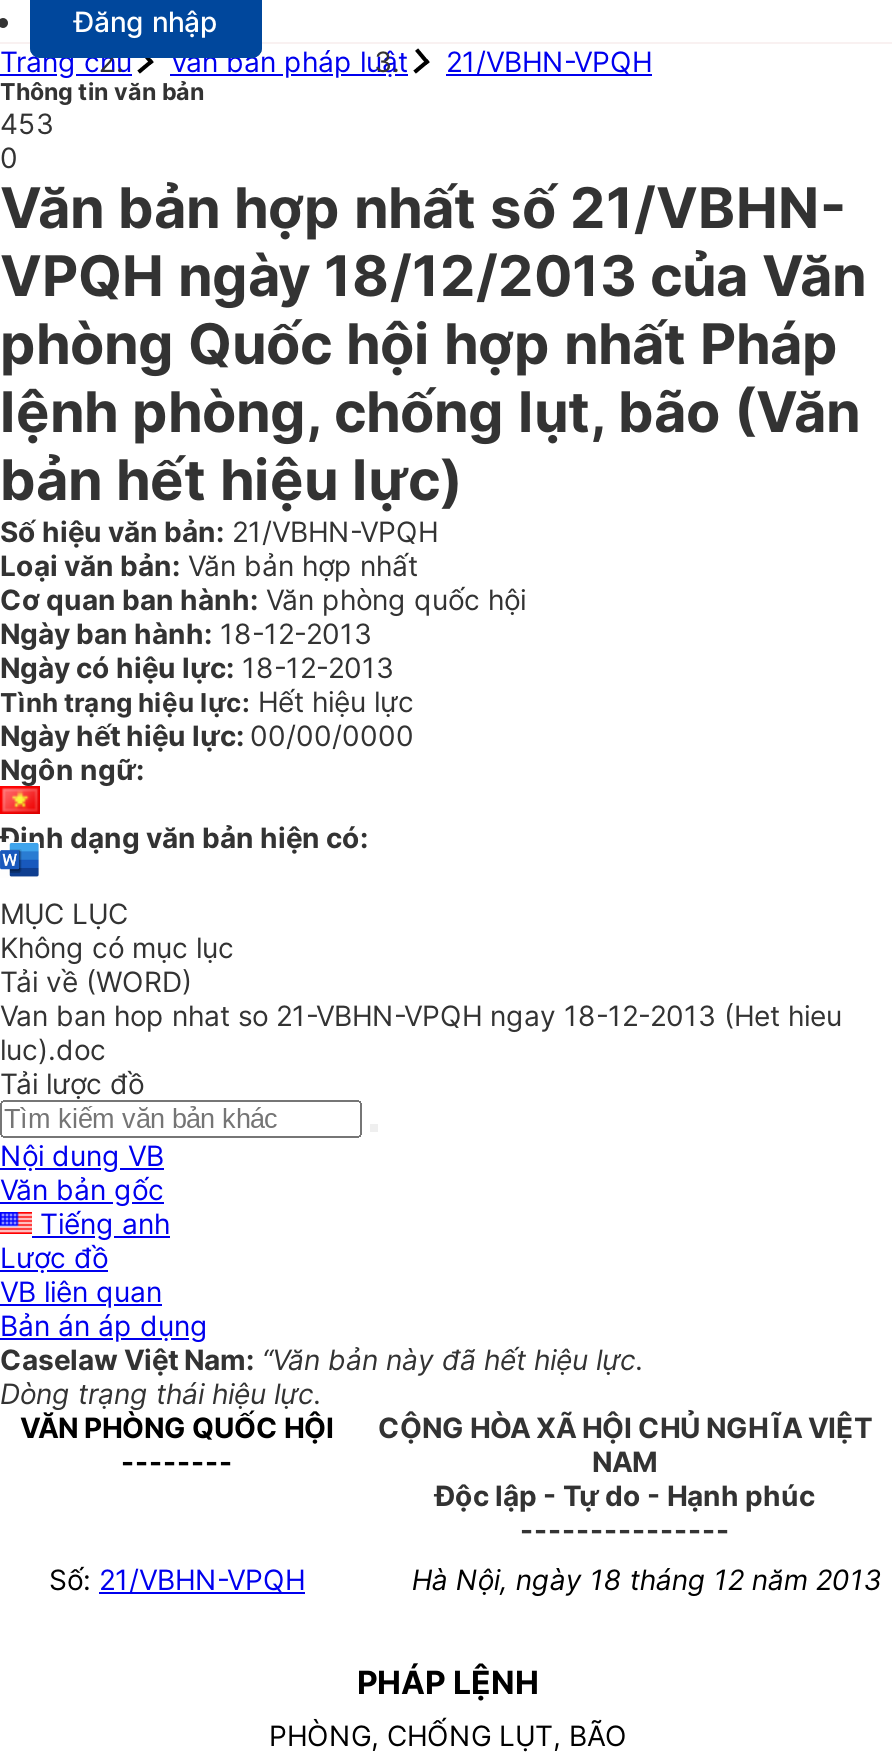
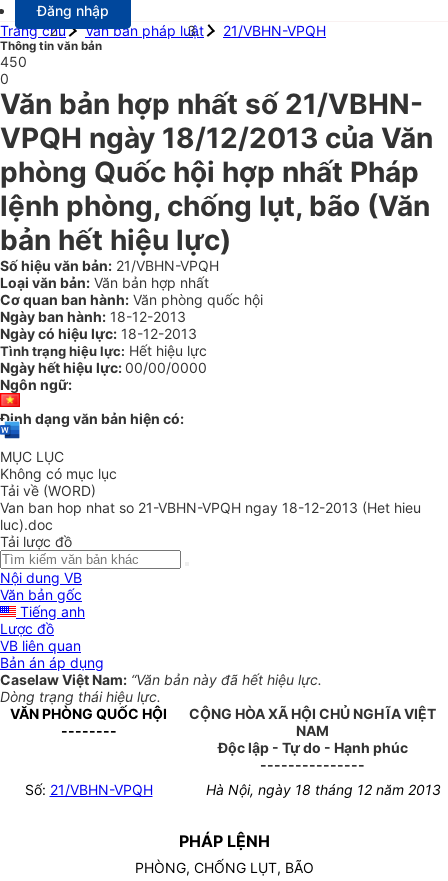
- 453
+ 450
